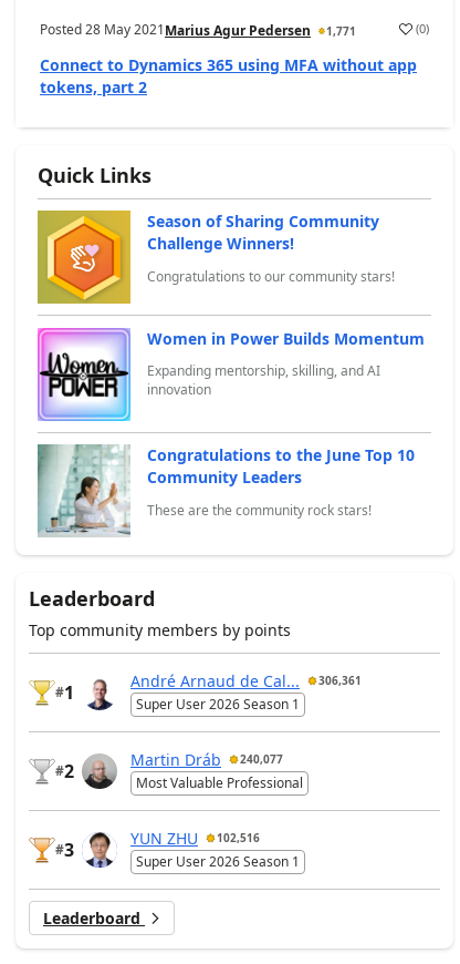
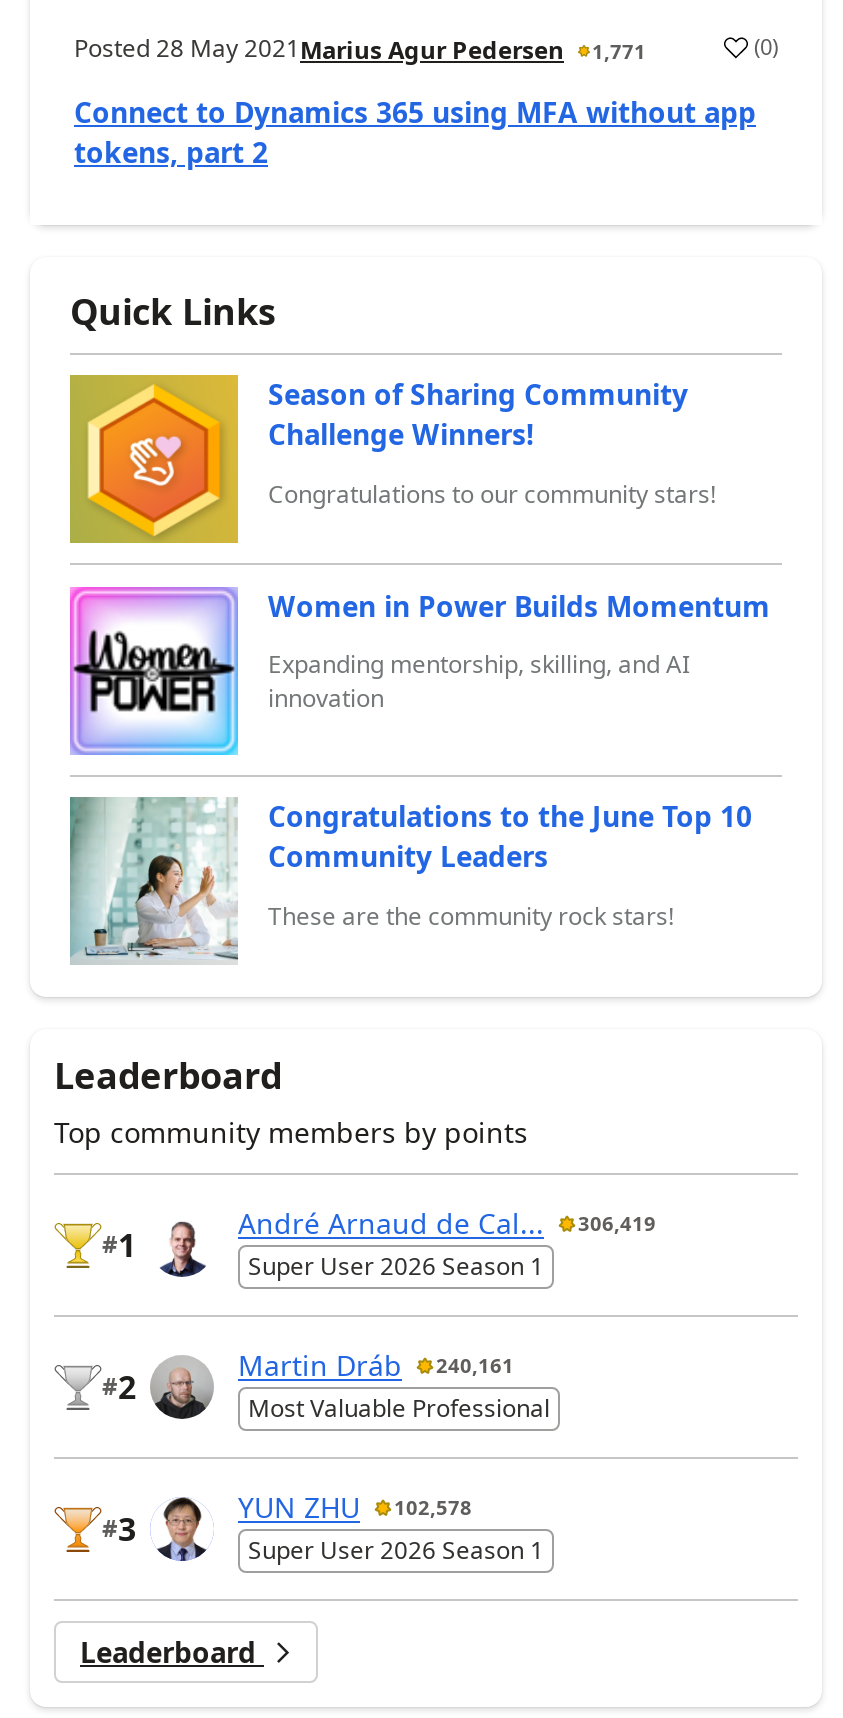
- André Arnaud de Cal... 306,361
+ André Arnaud de Cal... 306,419

- Martin Dráb 240,077
+ Martin Dráb 240,161

- YUN ZHU 102,516
+ YUN ZHU 102,578
